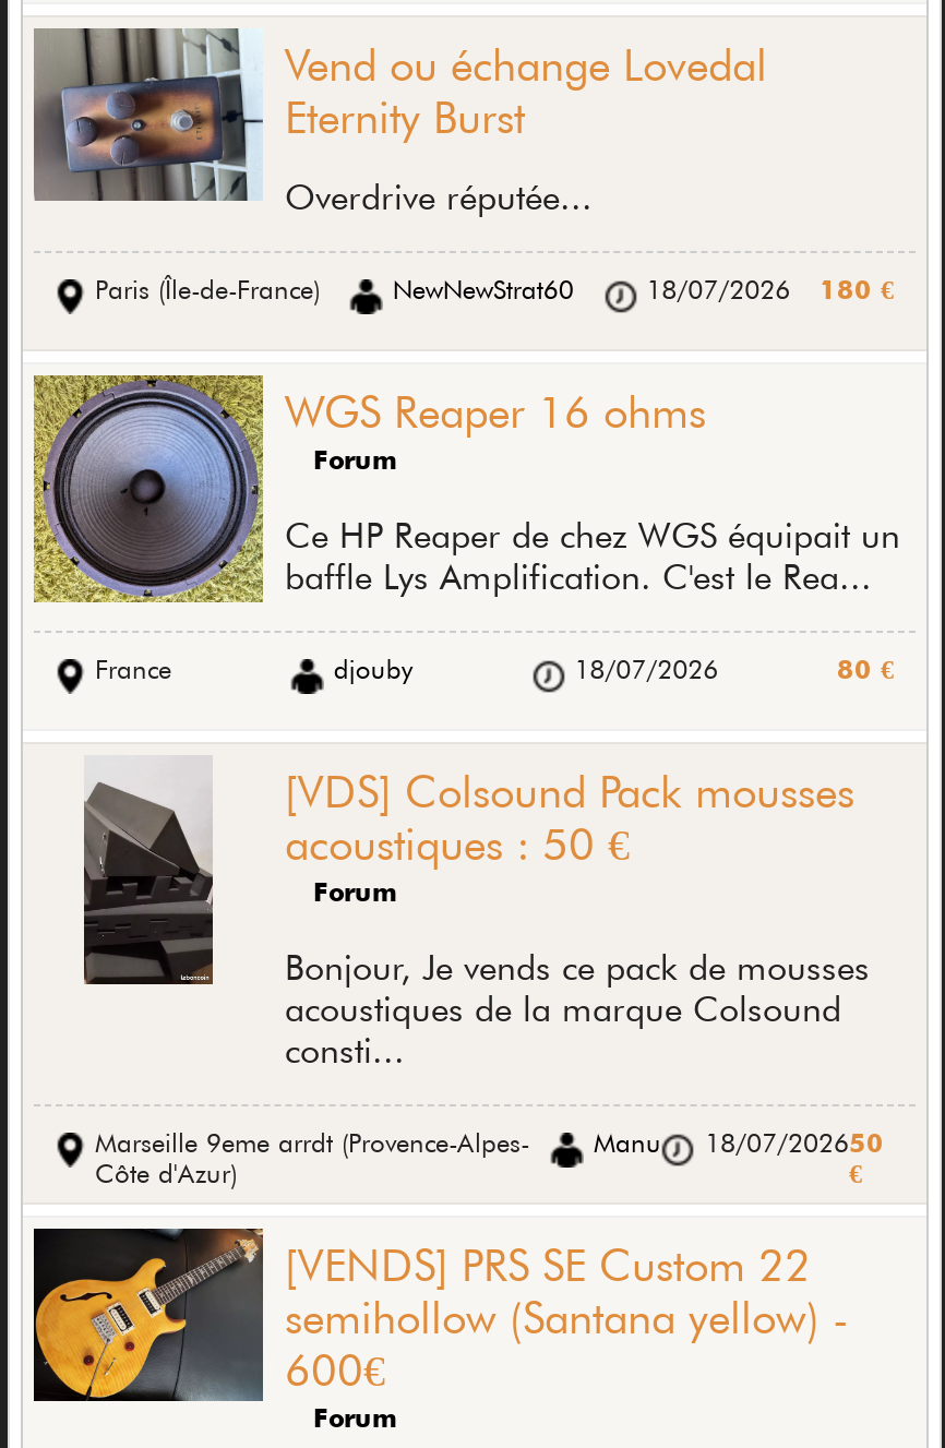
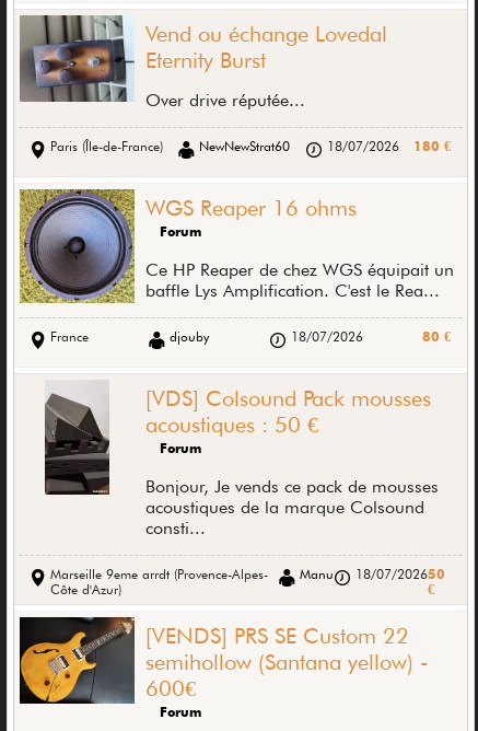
- Overdrive réputée...
+ Over drive réputée...
